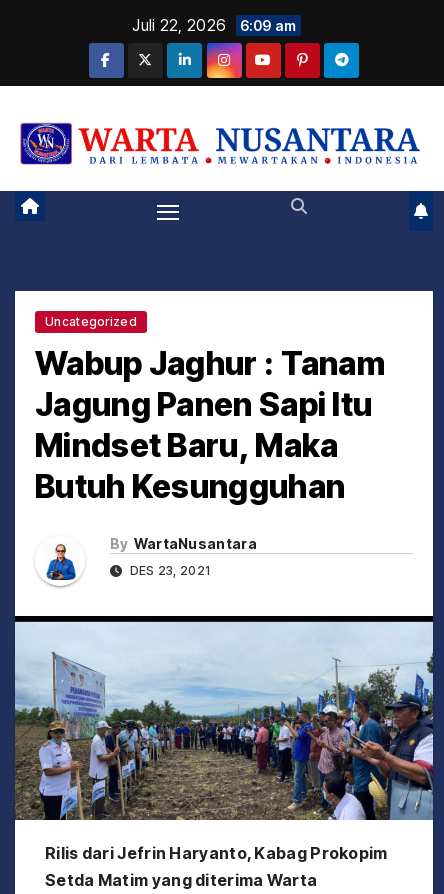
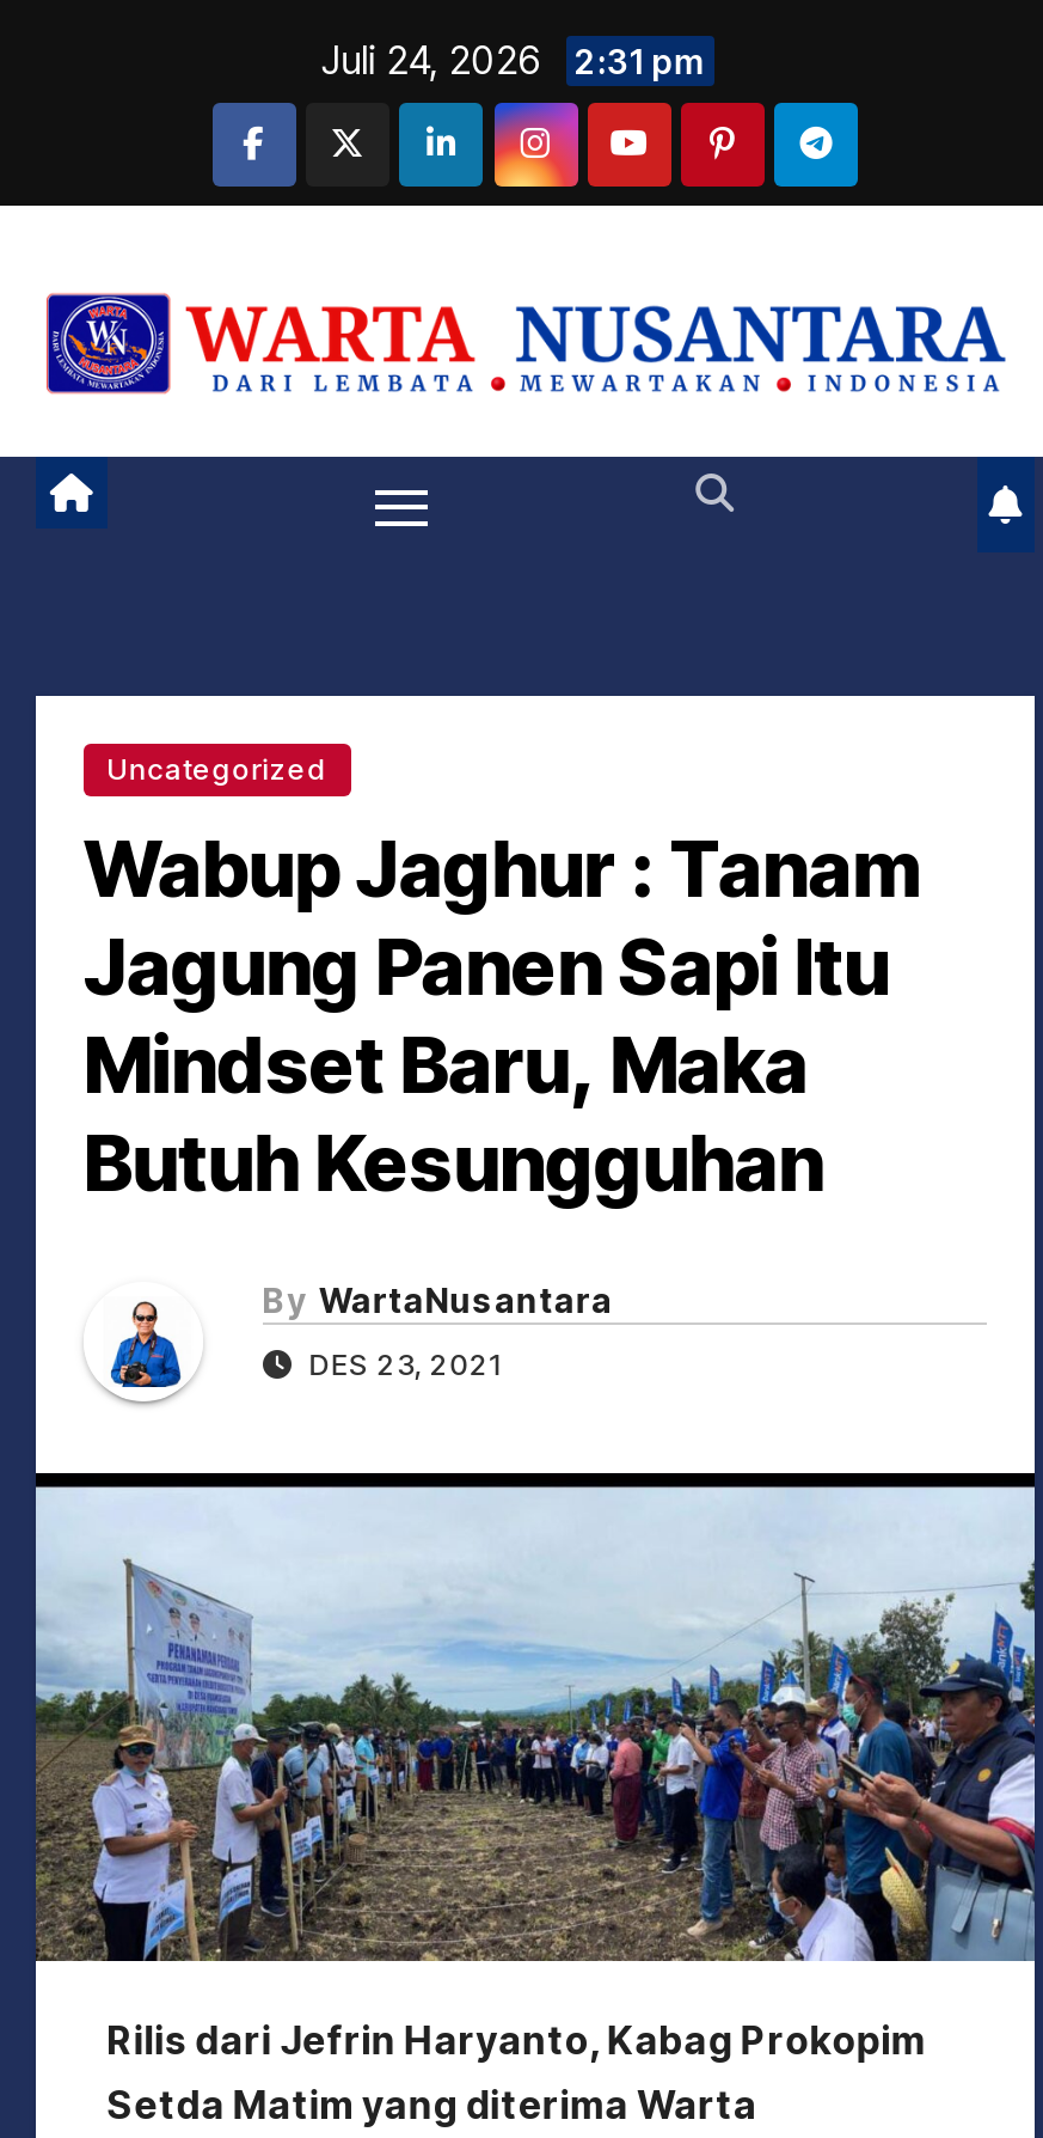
- Juli 22, 2026 6:09 am
+ Juli 24, 2026 2:31 pm
